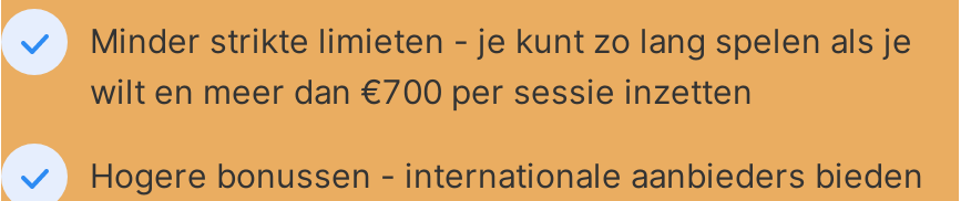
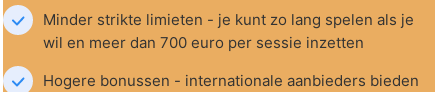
- wilt en meer dan €700 per sessie inzetten
+ wil en meer dan 700 euro per sessie inzetten
